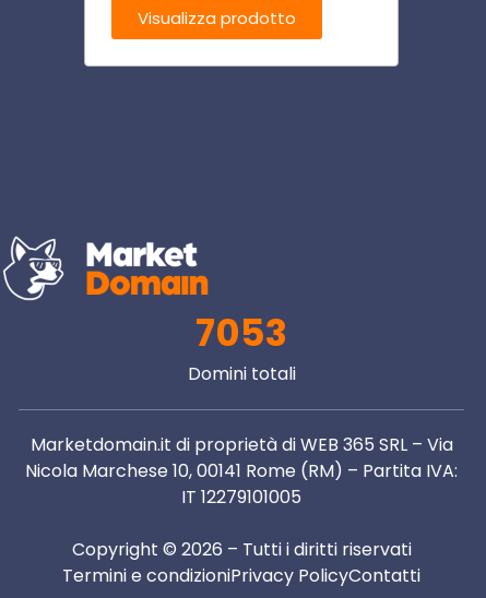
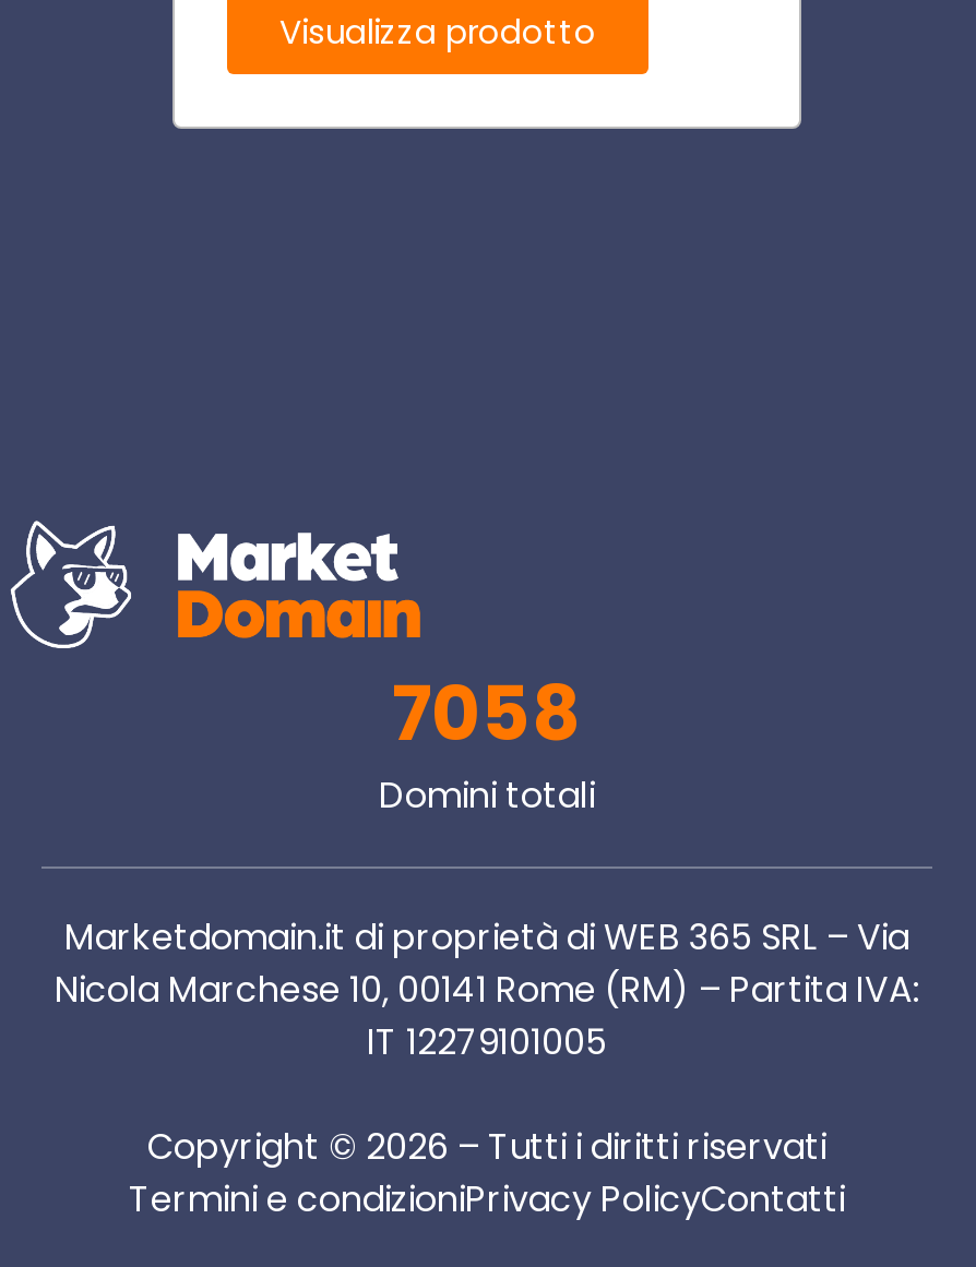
- 7053
+ 7058
